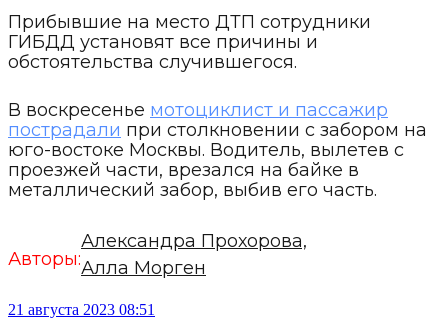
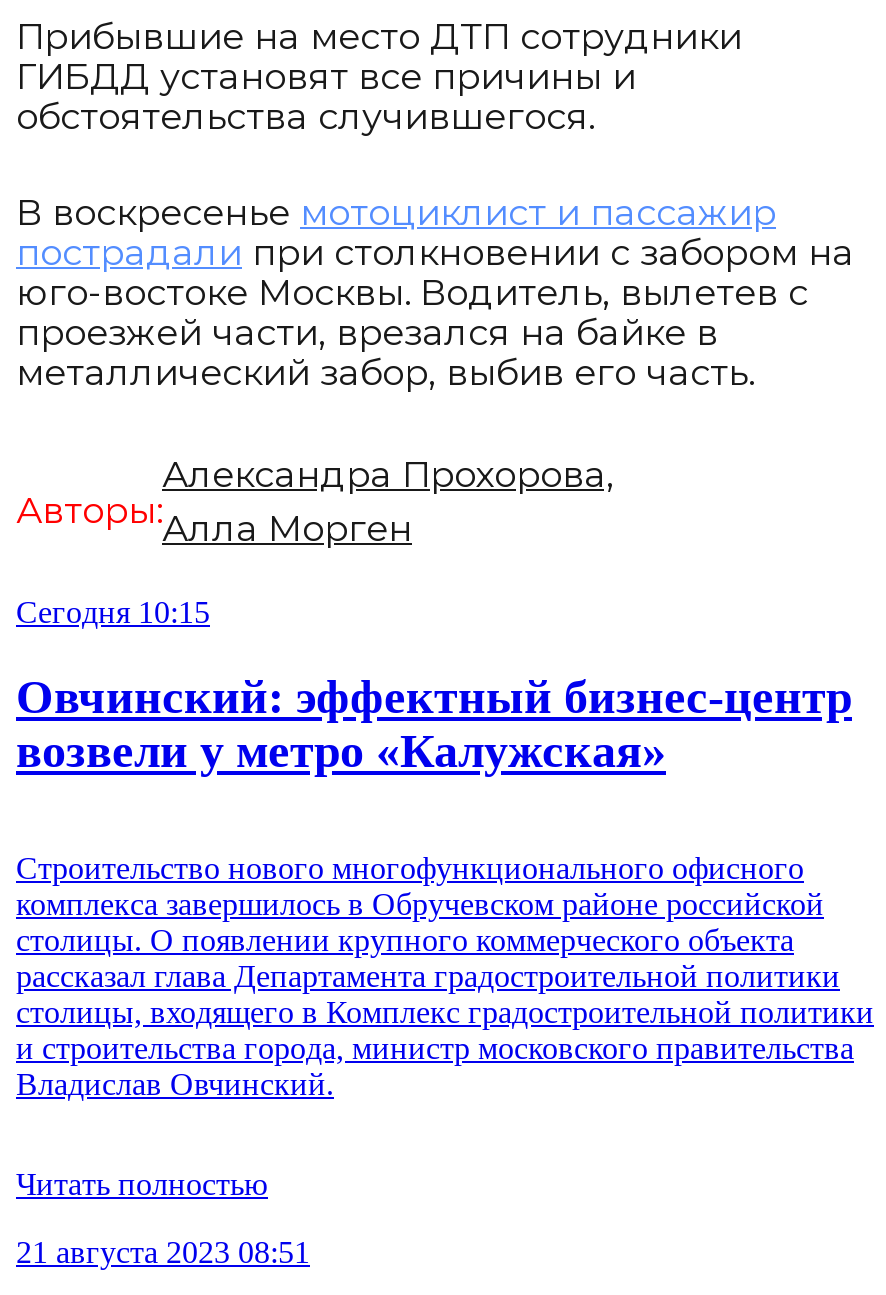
+ Сегодня 10:15
+ Овчинский: эффектный бизнес-центр
+ возвели у метро «Калужская»
+ Строительство нового многофункционального офисного
+ комплекса завершилось в Обручевском районе российской
+ столицы. О появлении крупного коммерческого объекта
+ рассказал глава Департамента градостроительной политики
+ столицы, входящего в Комплекс градостроительной политики
+ и строительства города, министр московского правительства
+ Владислав Овчинский.
+ Читать полностью
